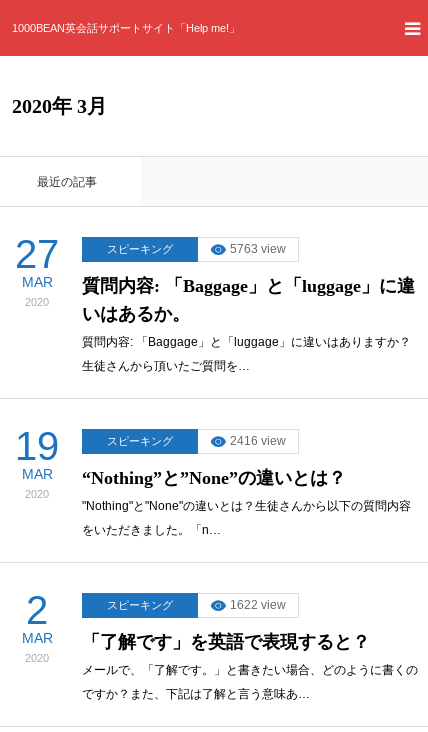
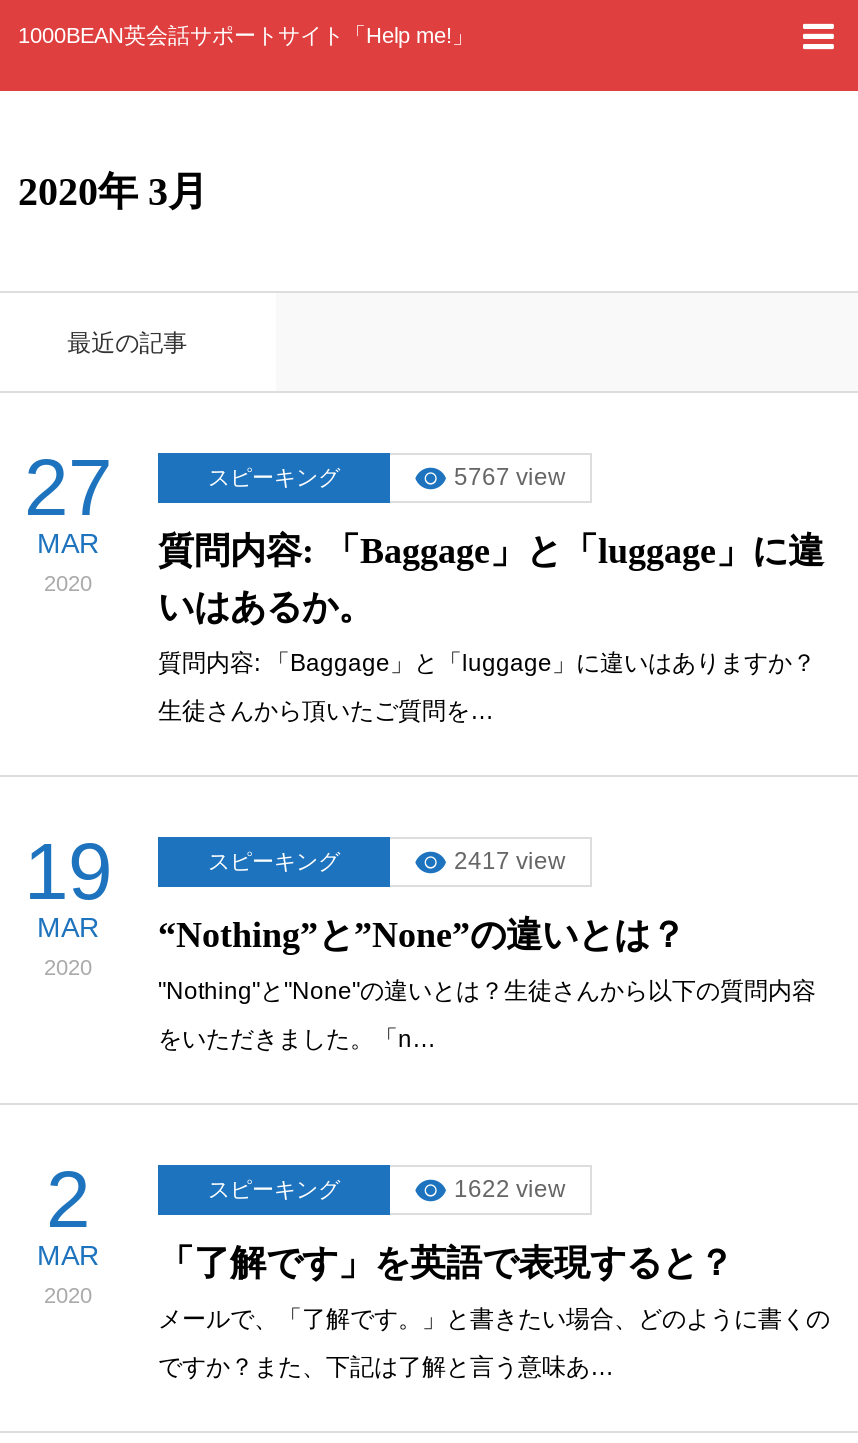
- 5763 view
+ 5767 view

- 2416 view
+ 2417 view
